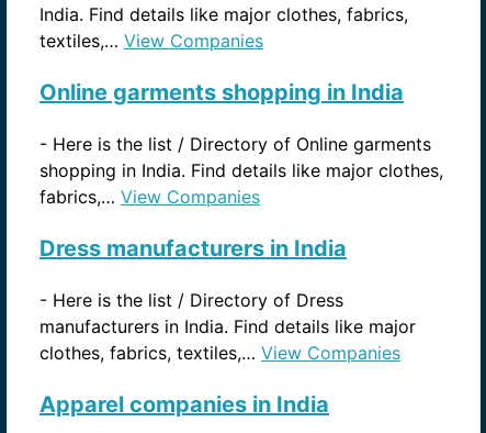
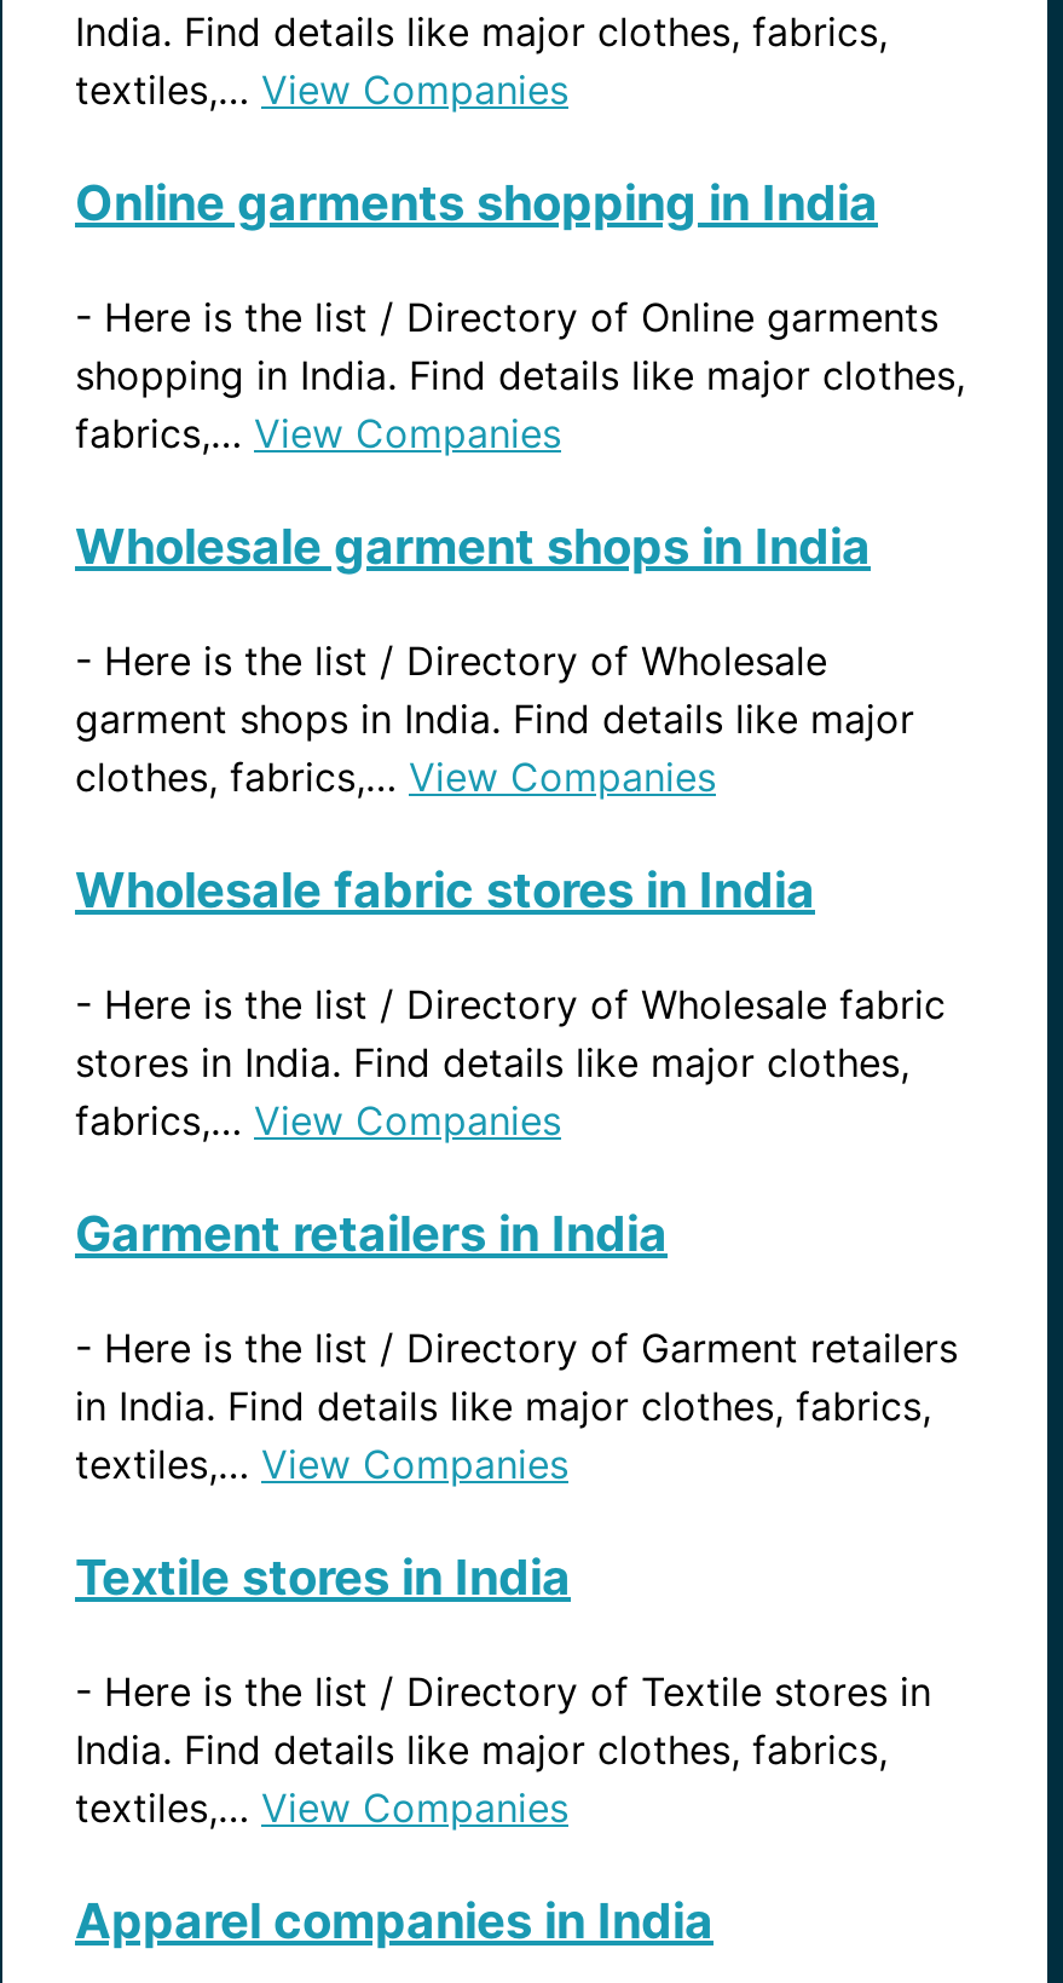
- Dress manufacturers in India
- - Here is the list / Directory of Dress
- manufacturers in India. Find details like major
- clothes, fabrics, textiles,… View Companies
+ Wholesale garment shops in India
+ - Here is the list / Directory of Wholesale
+ garment shops in India. Find details like major
+ clothes, fabrics,… View Companies
+ Wholesale fabric stores in India
+ - Here is the list / Directory of Wholesale fabric
+ stores in India. Find details like major clothes,
+ fabrics,… View Companies
+ Garment retailers in India
+ - Here is the list / Directory of Garment retailers
+ in India. Find details like major clothes, fabrics,
+ textiles,… View Companies
+ Textile stores in India
+ - Here is the list / Directory of Textile stores in
+ India. Find details like major clothes, fabrics,
+ textiles,… View Companies
